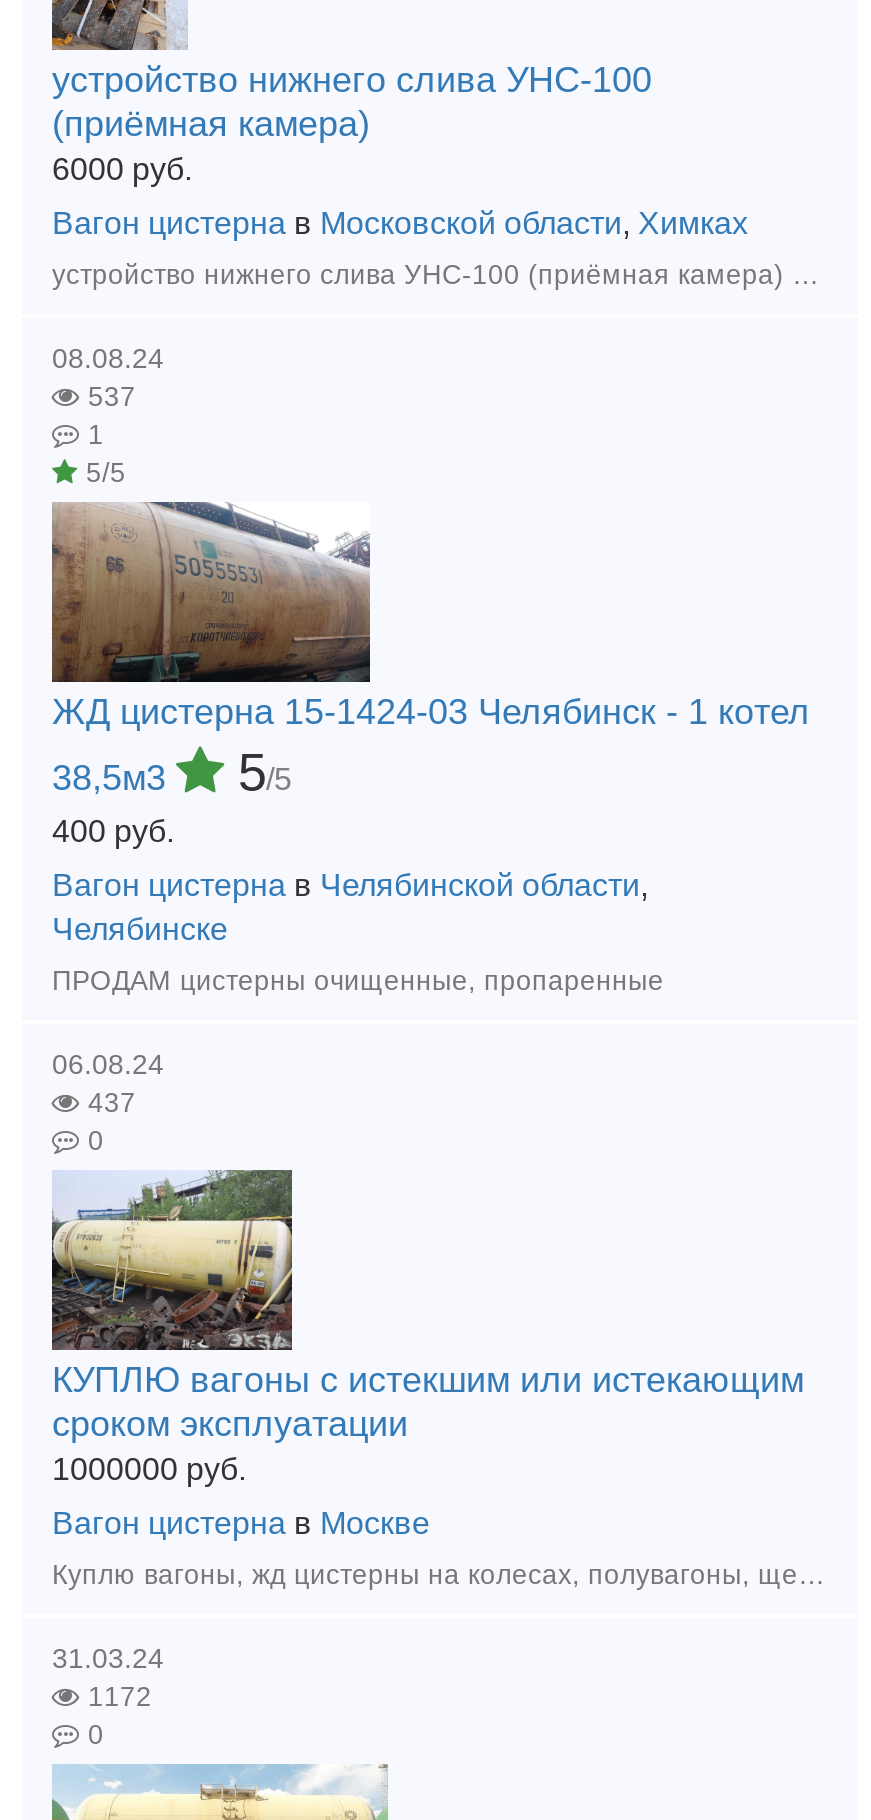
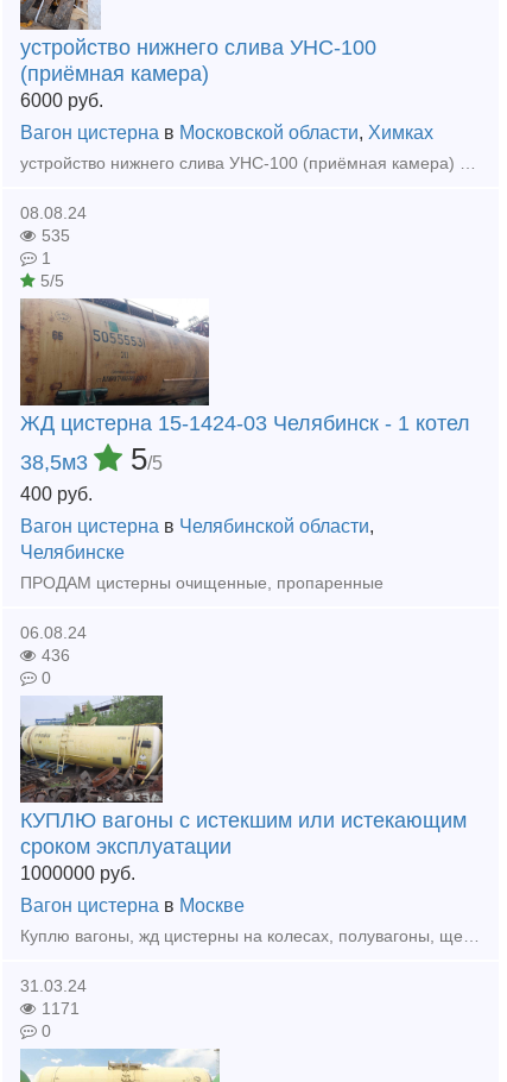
- 537
+ 535

- 437
+ 436

- 1172
+ 1171
